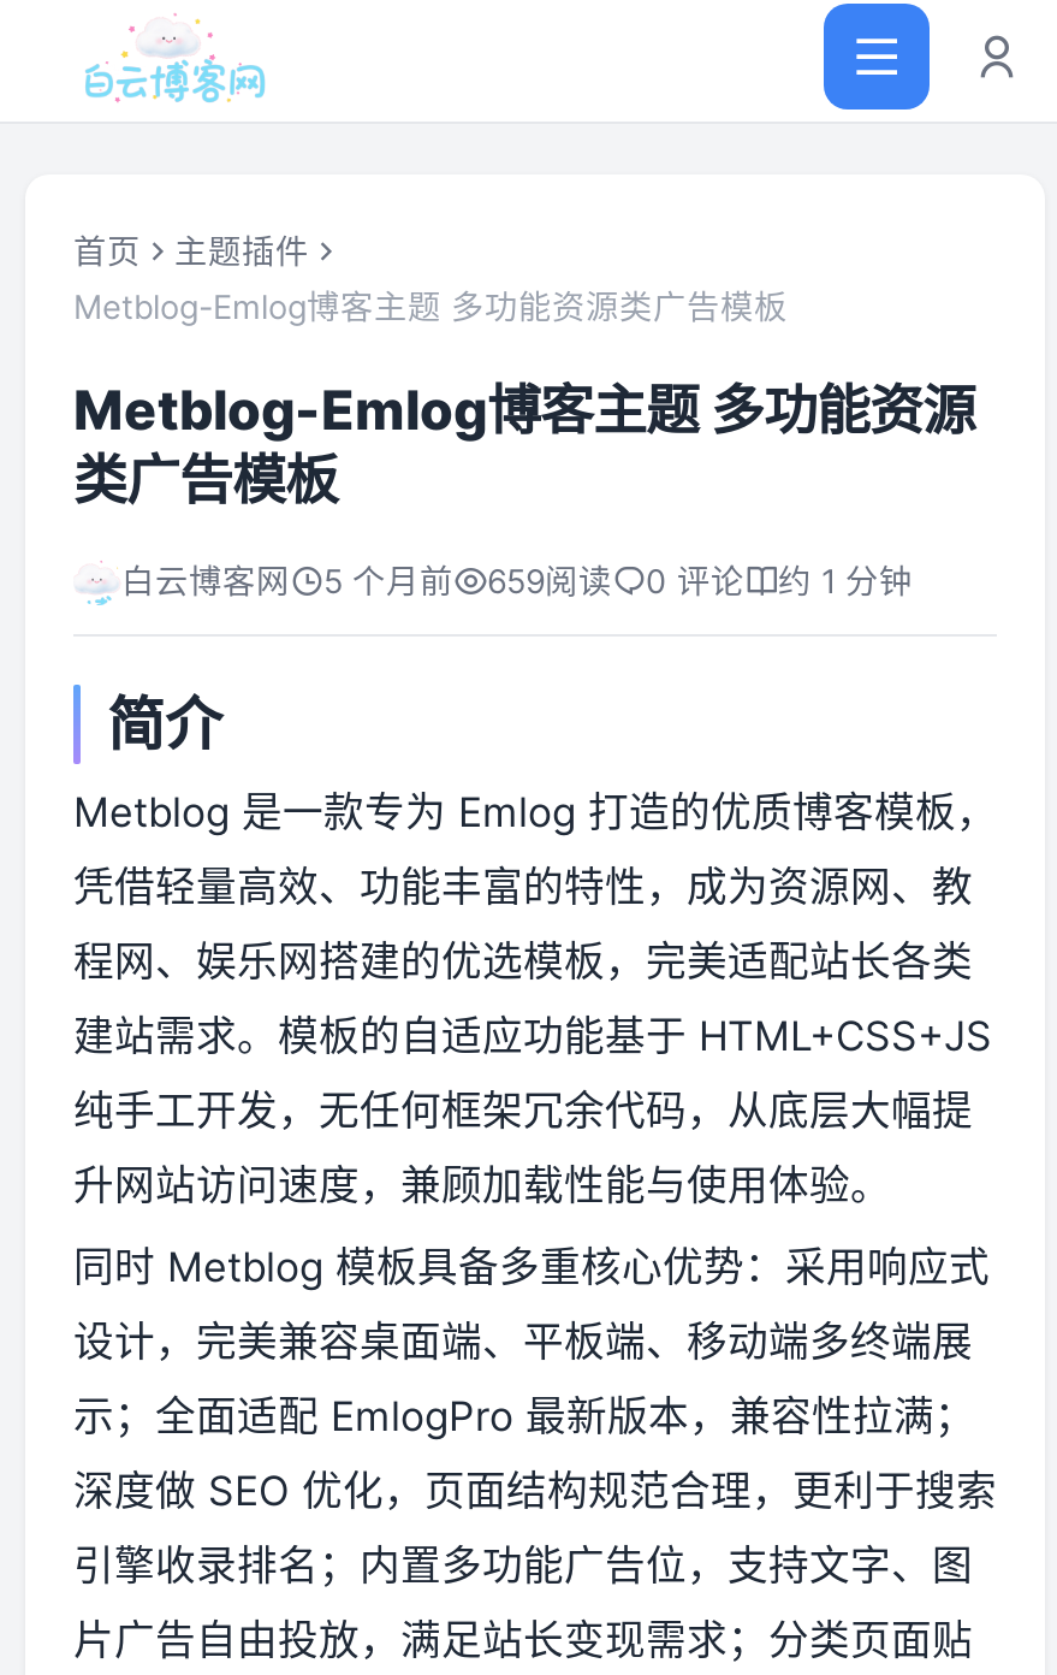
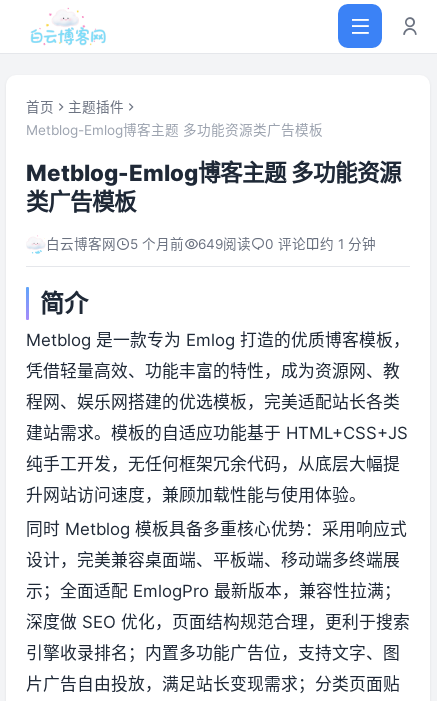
- 白云博客网 5 个月前 659阅读 0 评论 约 1 分钟
+ 白云博客网 5 个月前 649阅读 0 评论 约 1 分钟
